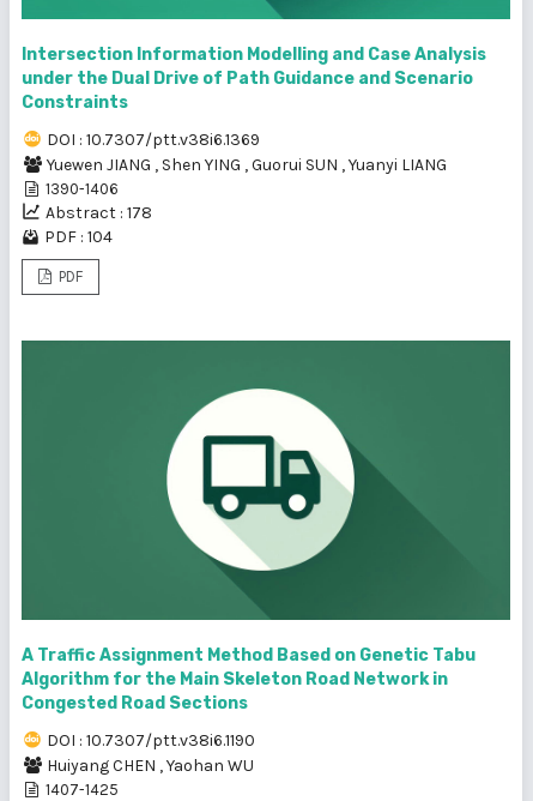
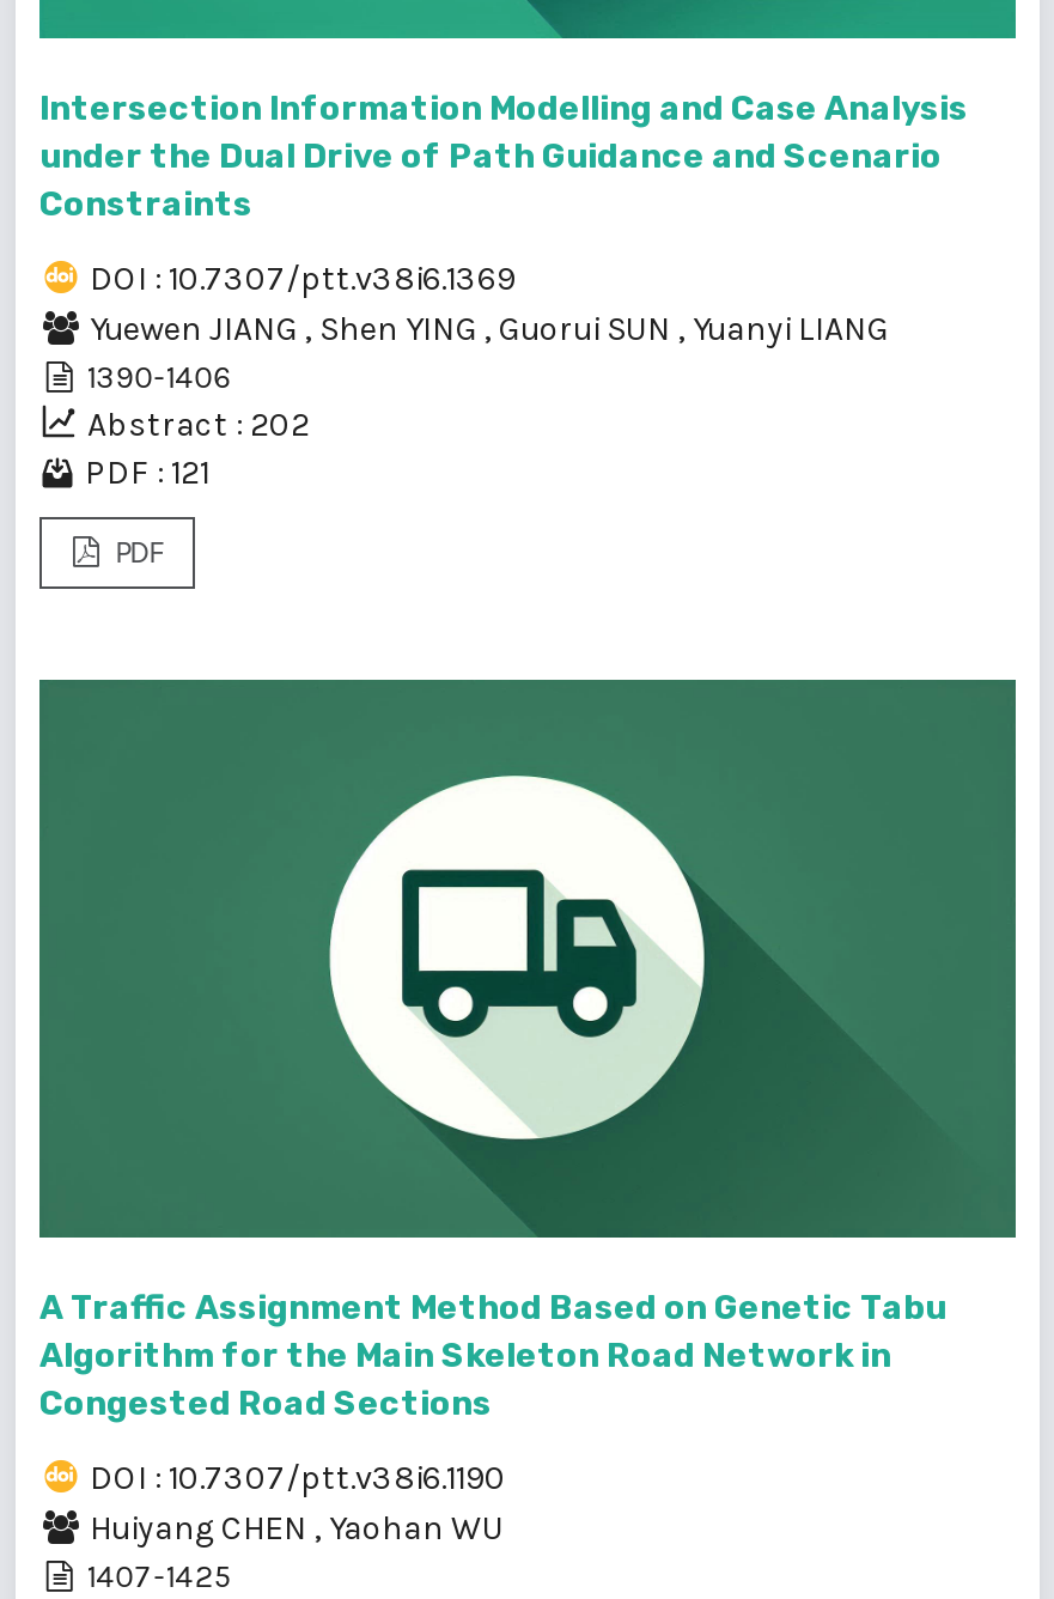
- Abstract : 178
+ Abstract : 202

- PDF : 104
+ PDF : 121
